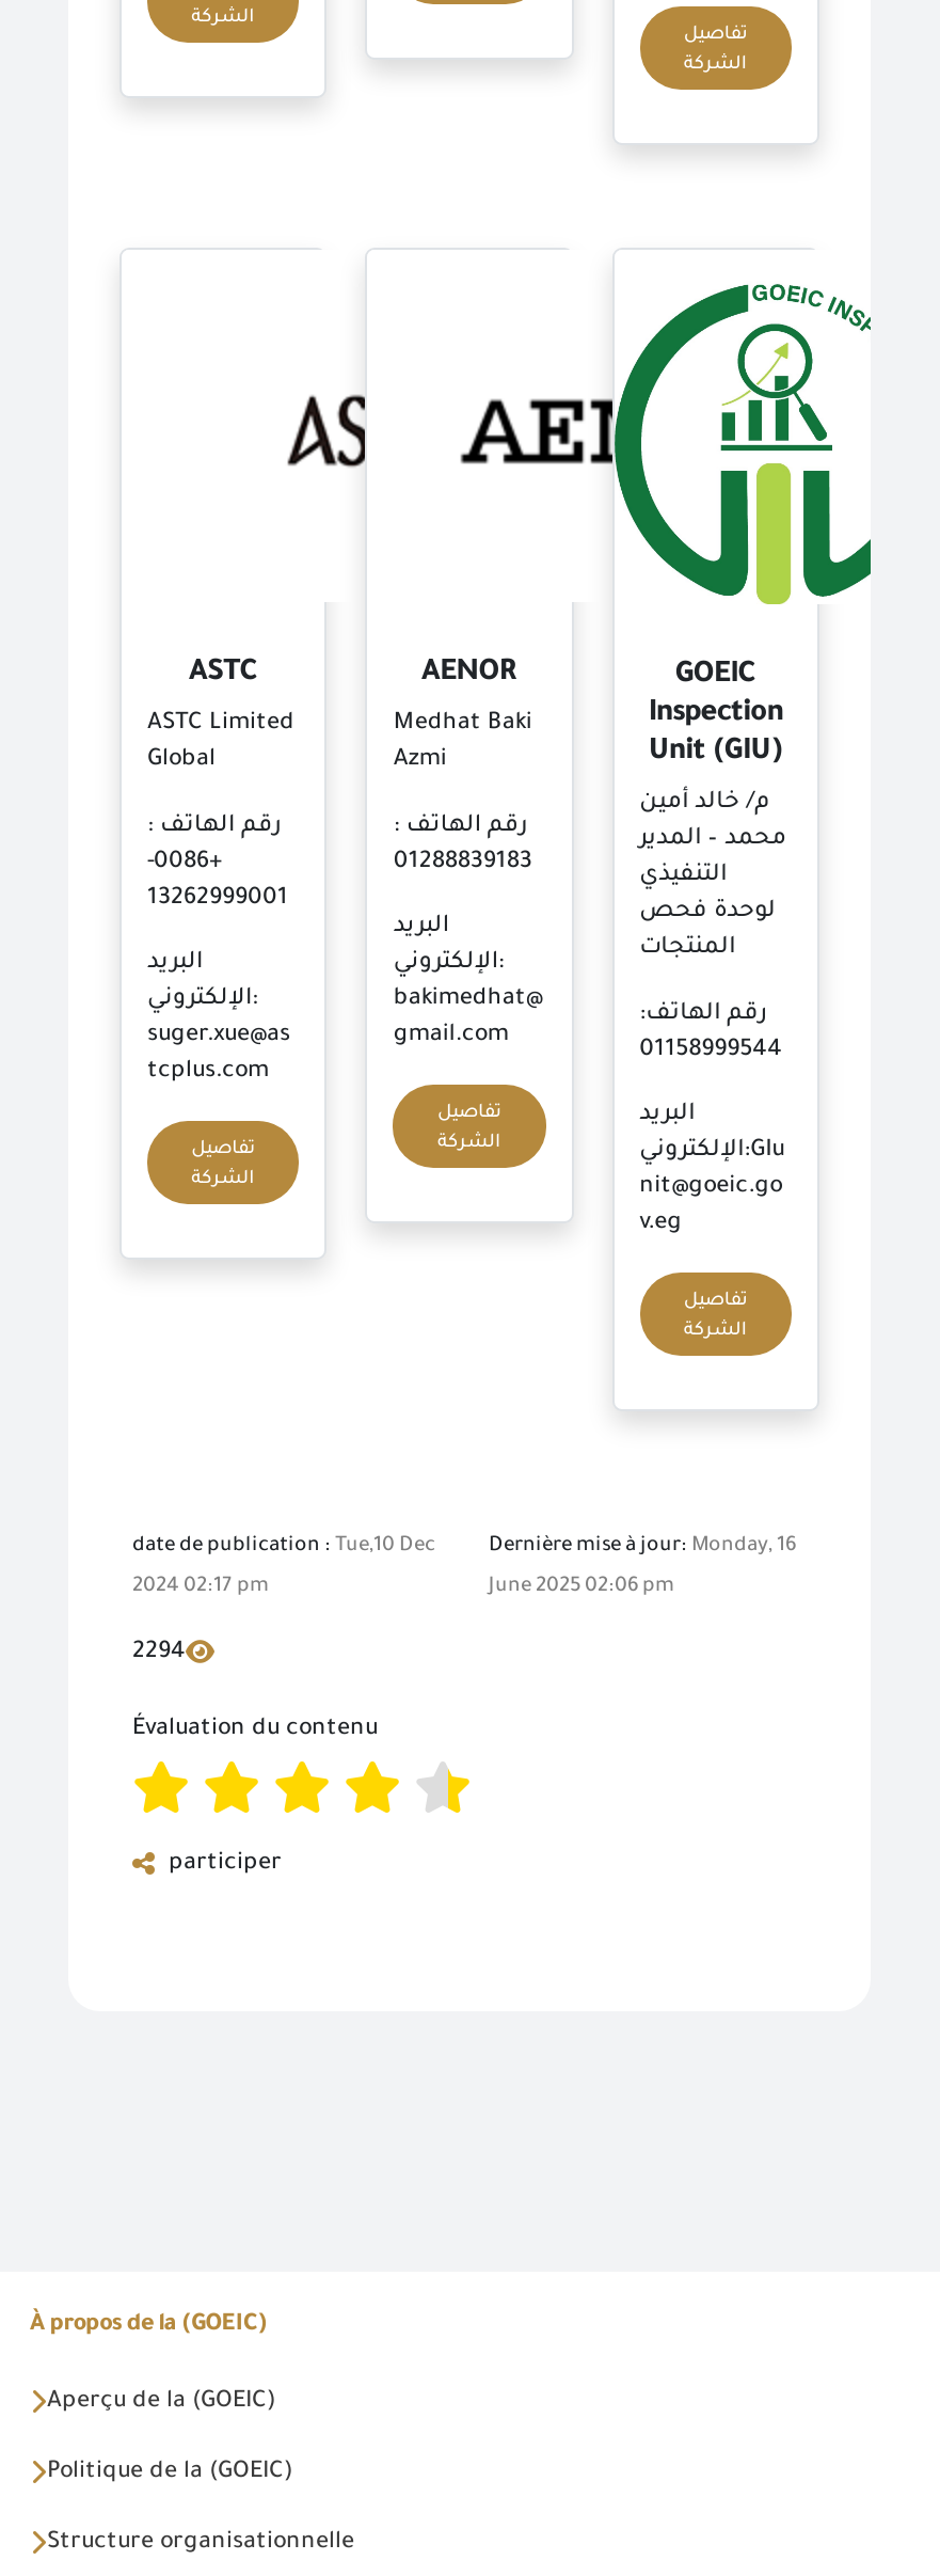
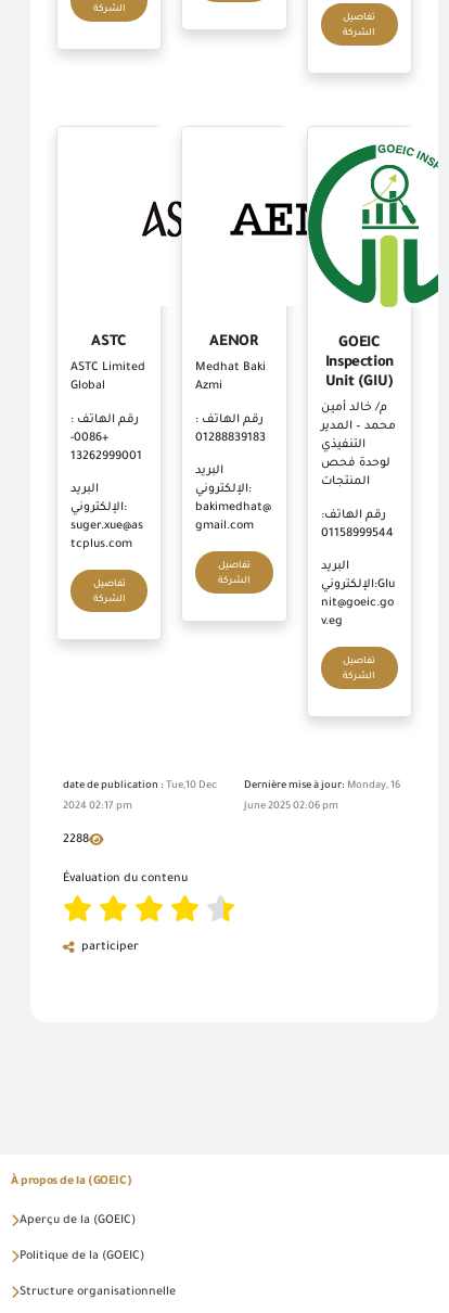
- 2294
+ 2288
